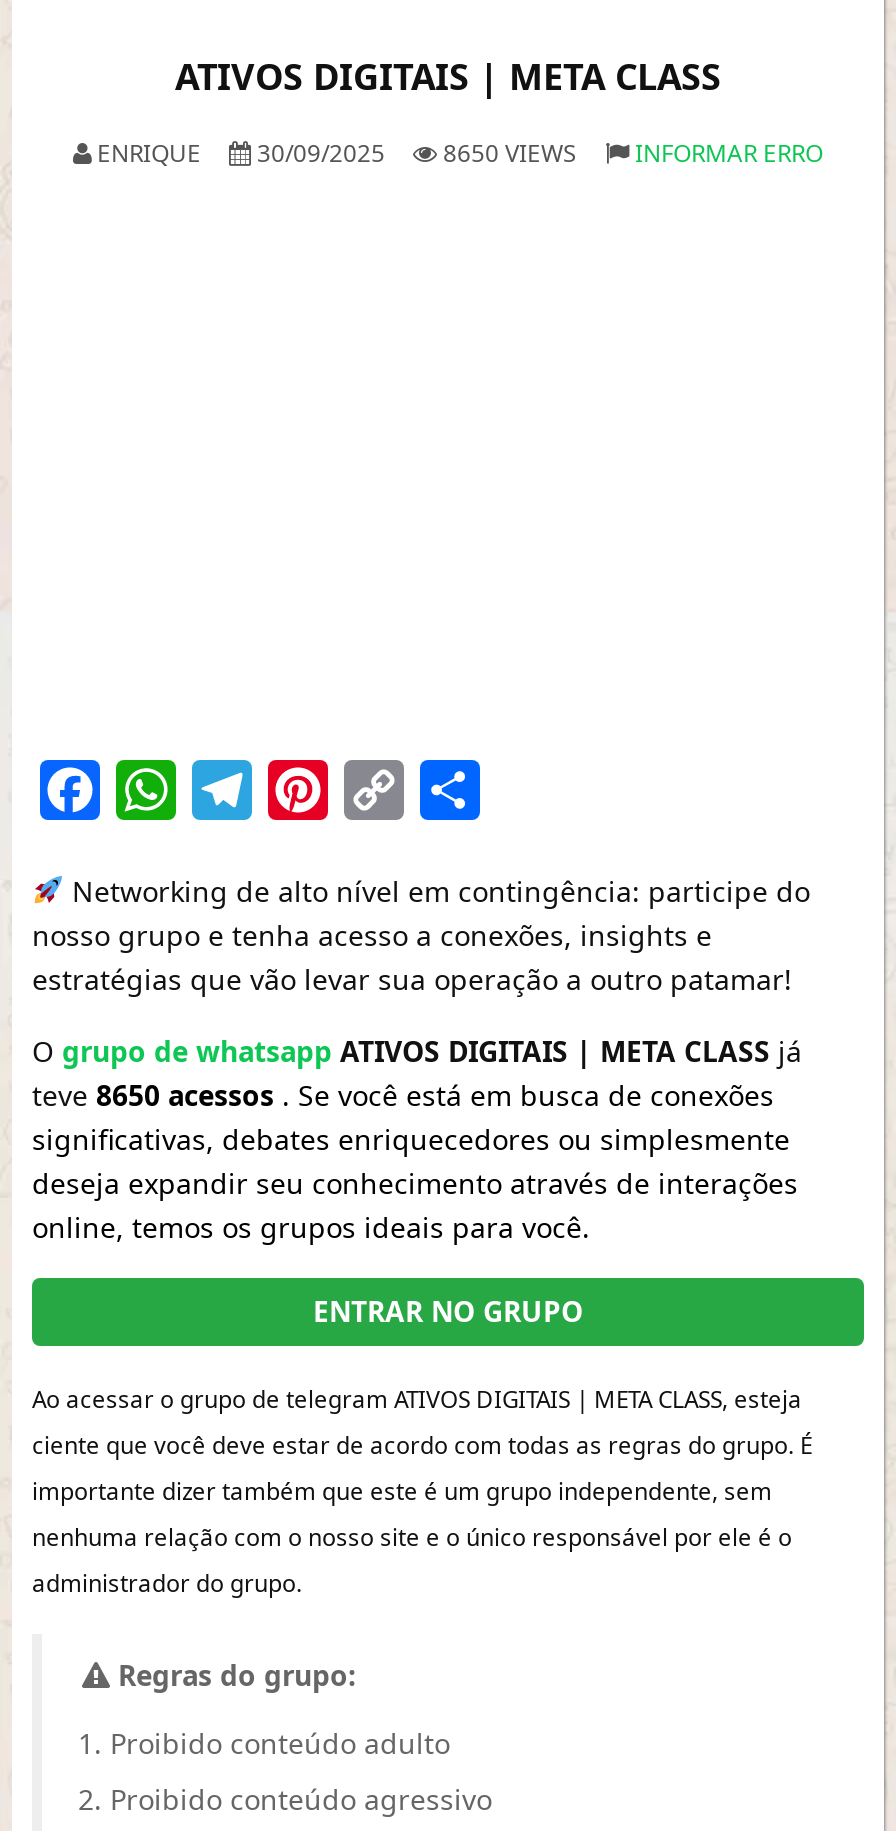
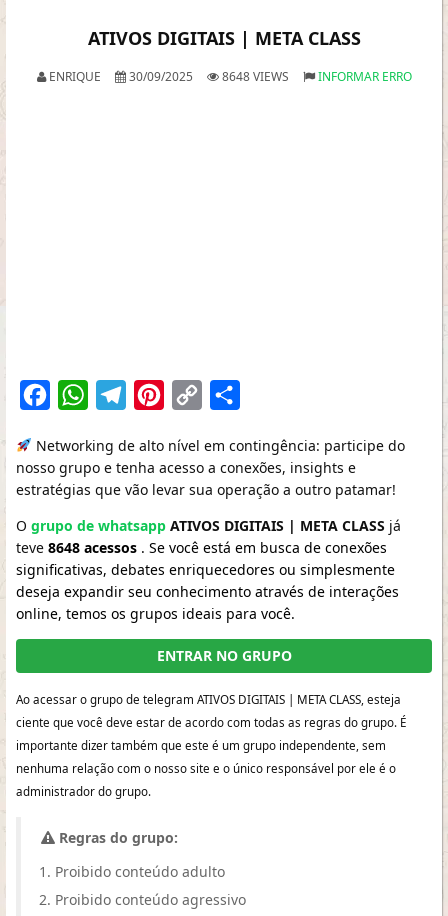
- ENRIQUE 30/09/2025 8650 VIEWS INFORMAR ERRO
+ ENRIQUE 30/09/2025 8648 VIEWS INFORMAR ERRO

- teve 8650 acessos. Se você está em busca de conexões
+ teve 8648 acessos. Se você está em busca de conexões
